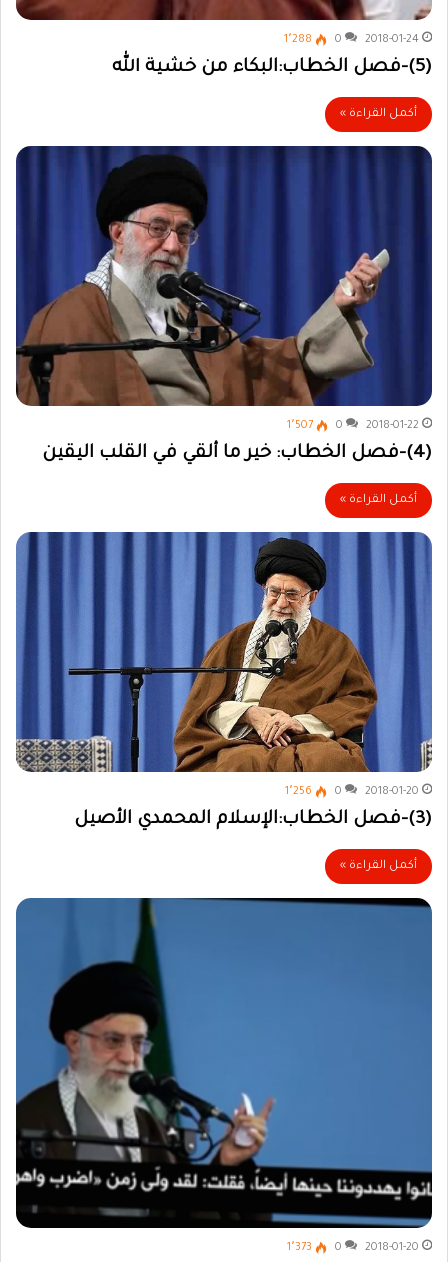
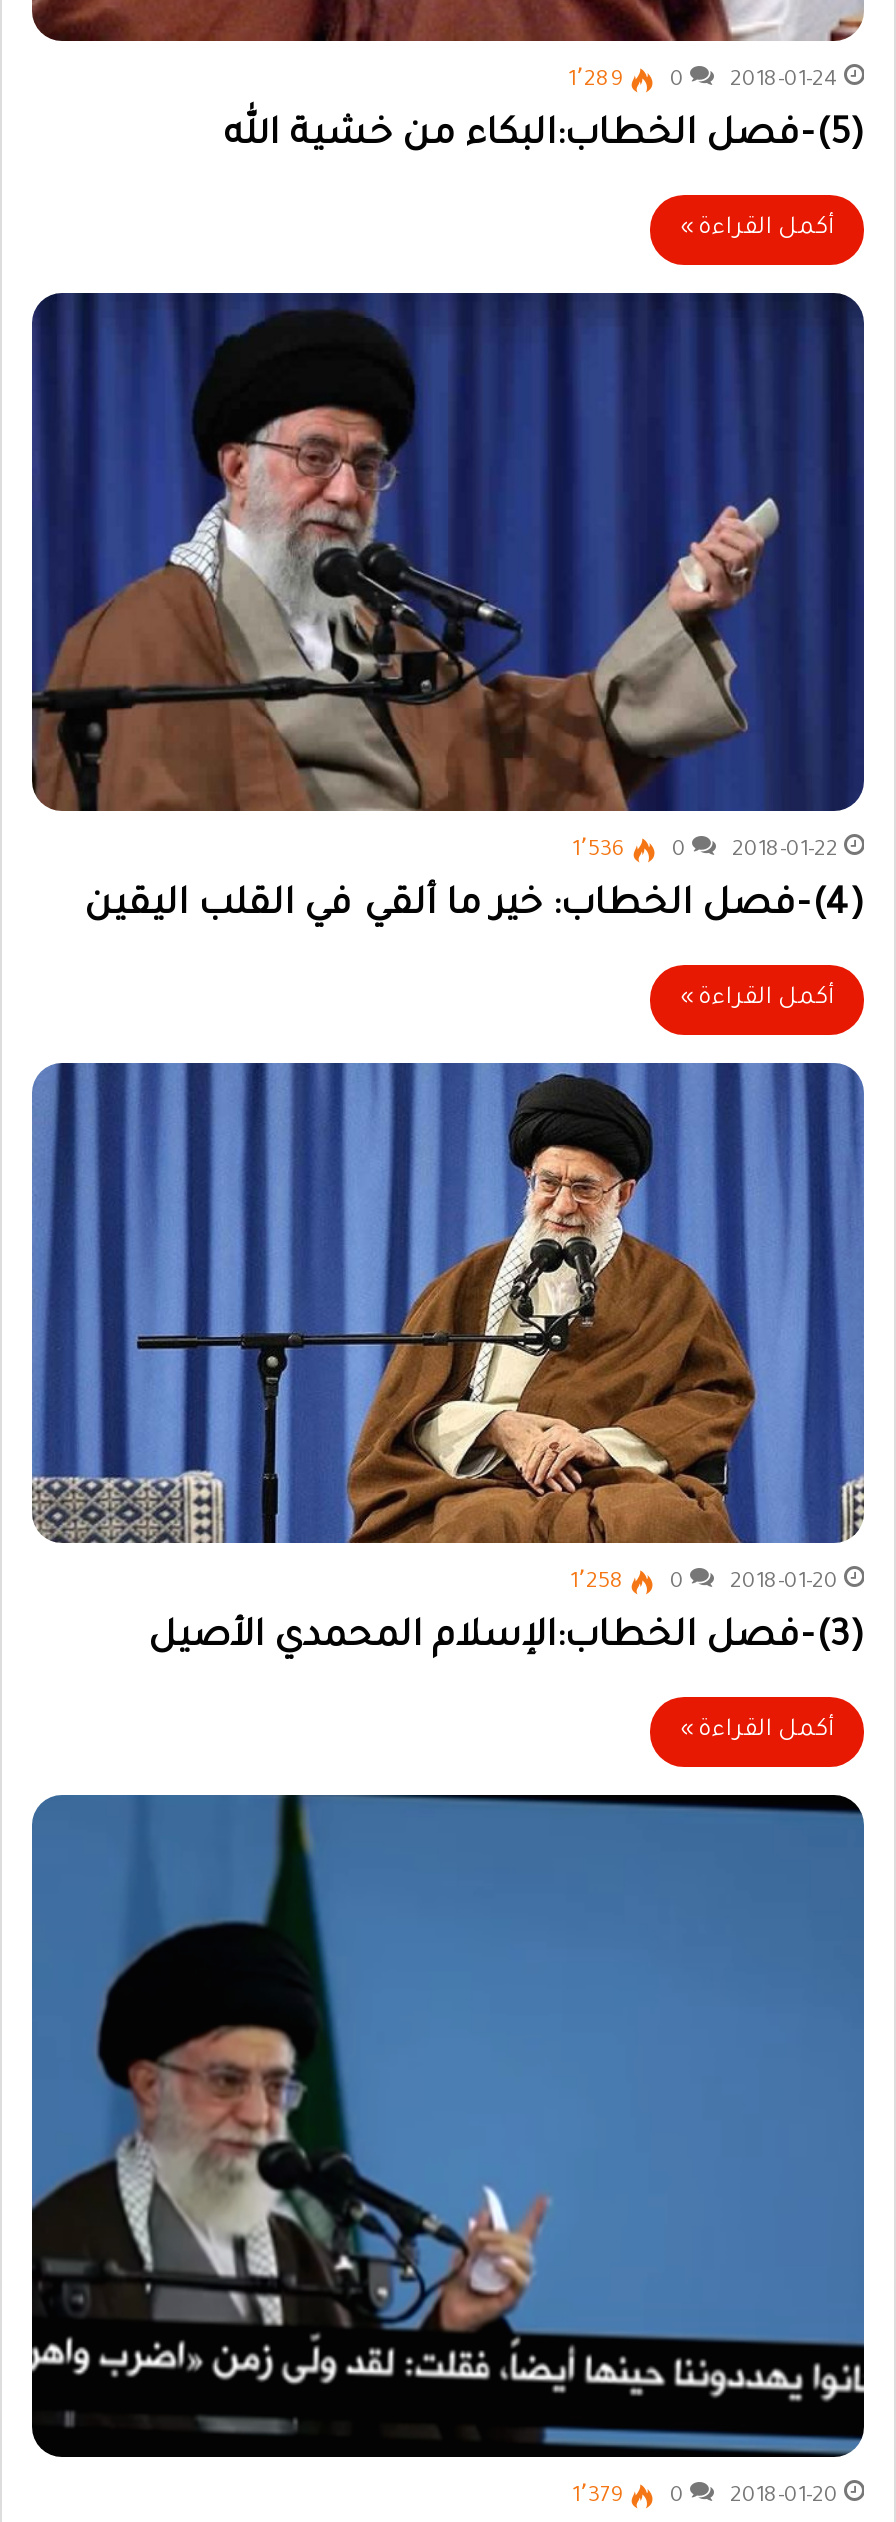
- 1٬288 0 2018-01-24
+ 1٬289 0 2018-01-24

- 1٬507 0 2018-01-22
+ 1٬536 0 2018-01-22

- 1٬256 0 2018-01-20
+ 1٬258 0 2018-01-20

- 1٬373 0 2018-01-20
+ 1٬379 0 2018-01-20
